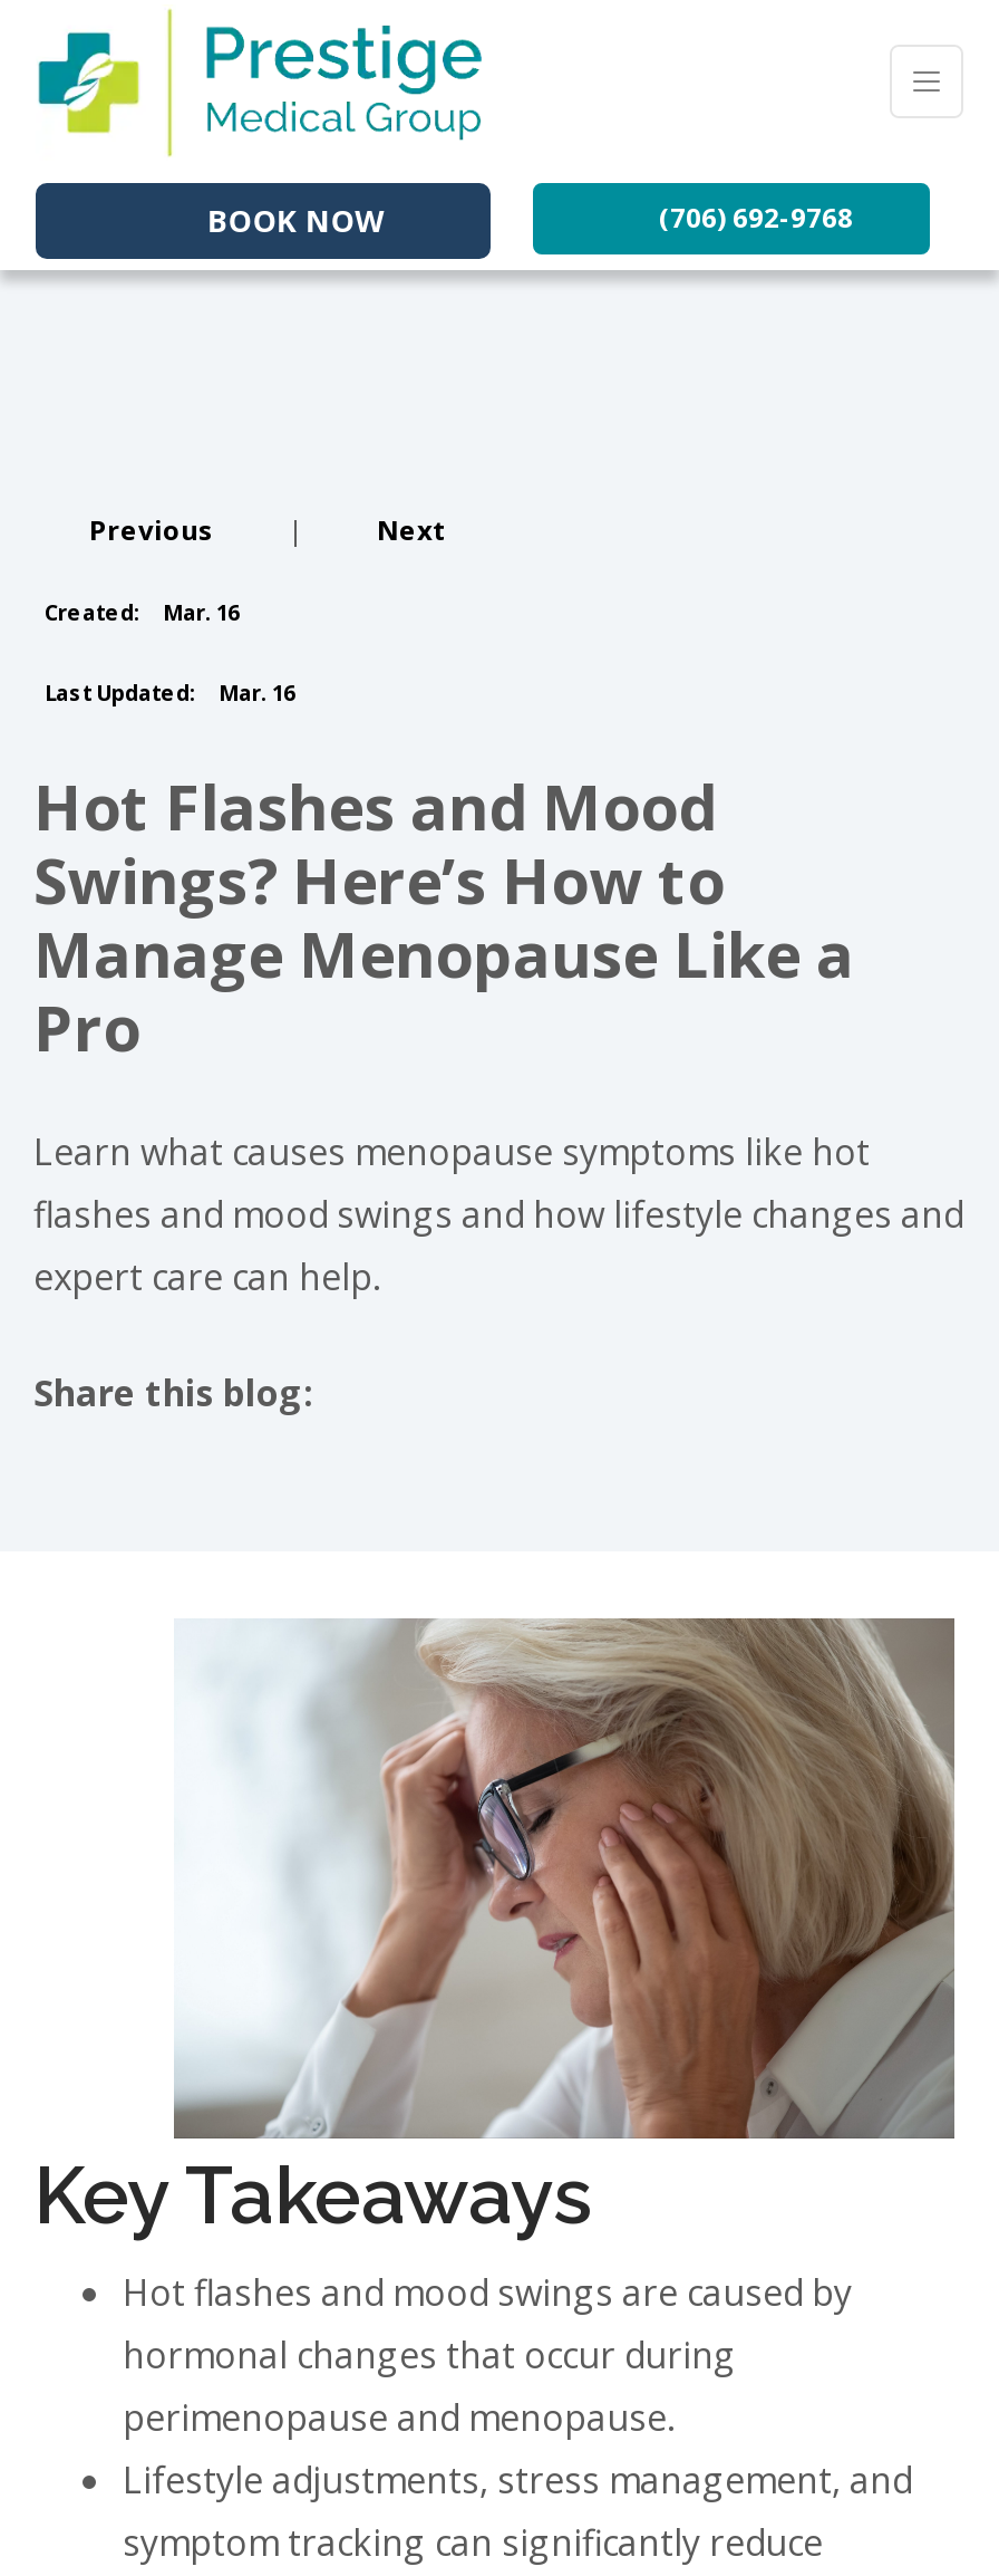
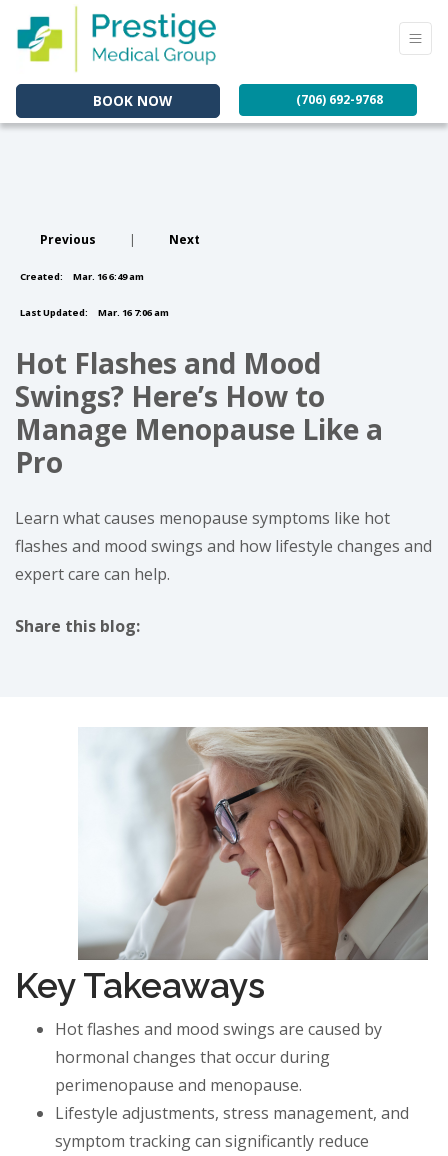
- Created: Mar. 16
+ Created: Mar. 16 6:49 am

- Last Updated: Mar. 16
+ Last Updated: Mar. 16 7:06 am
